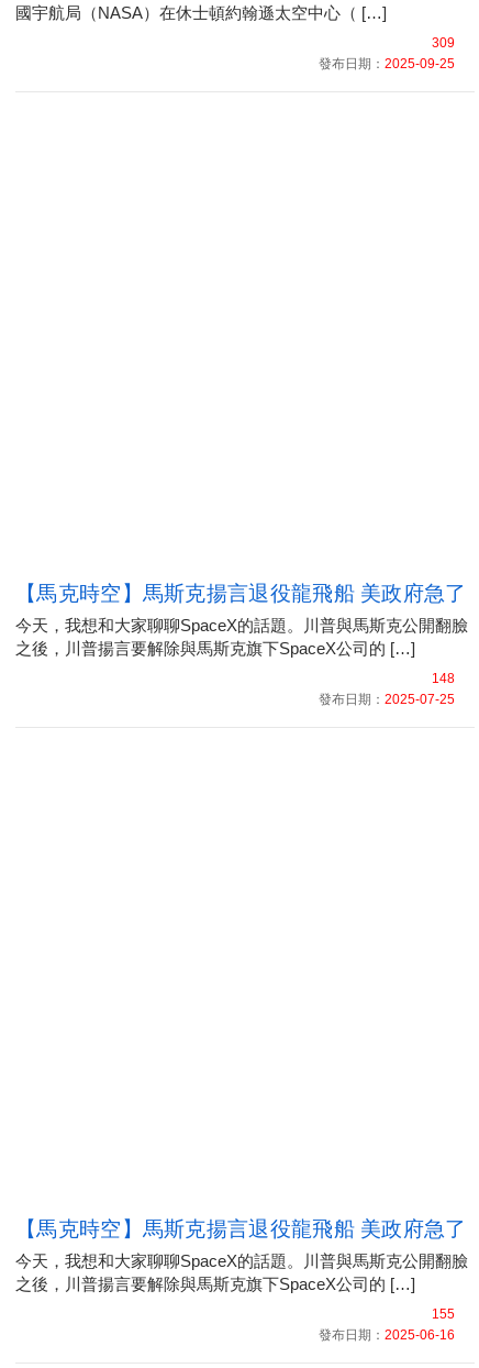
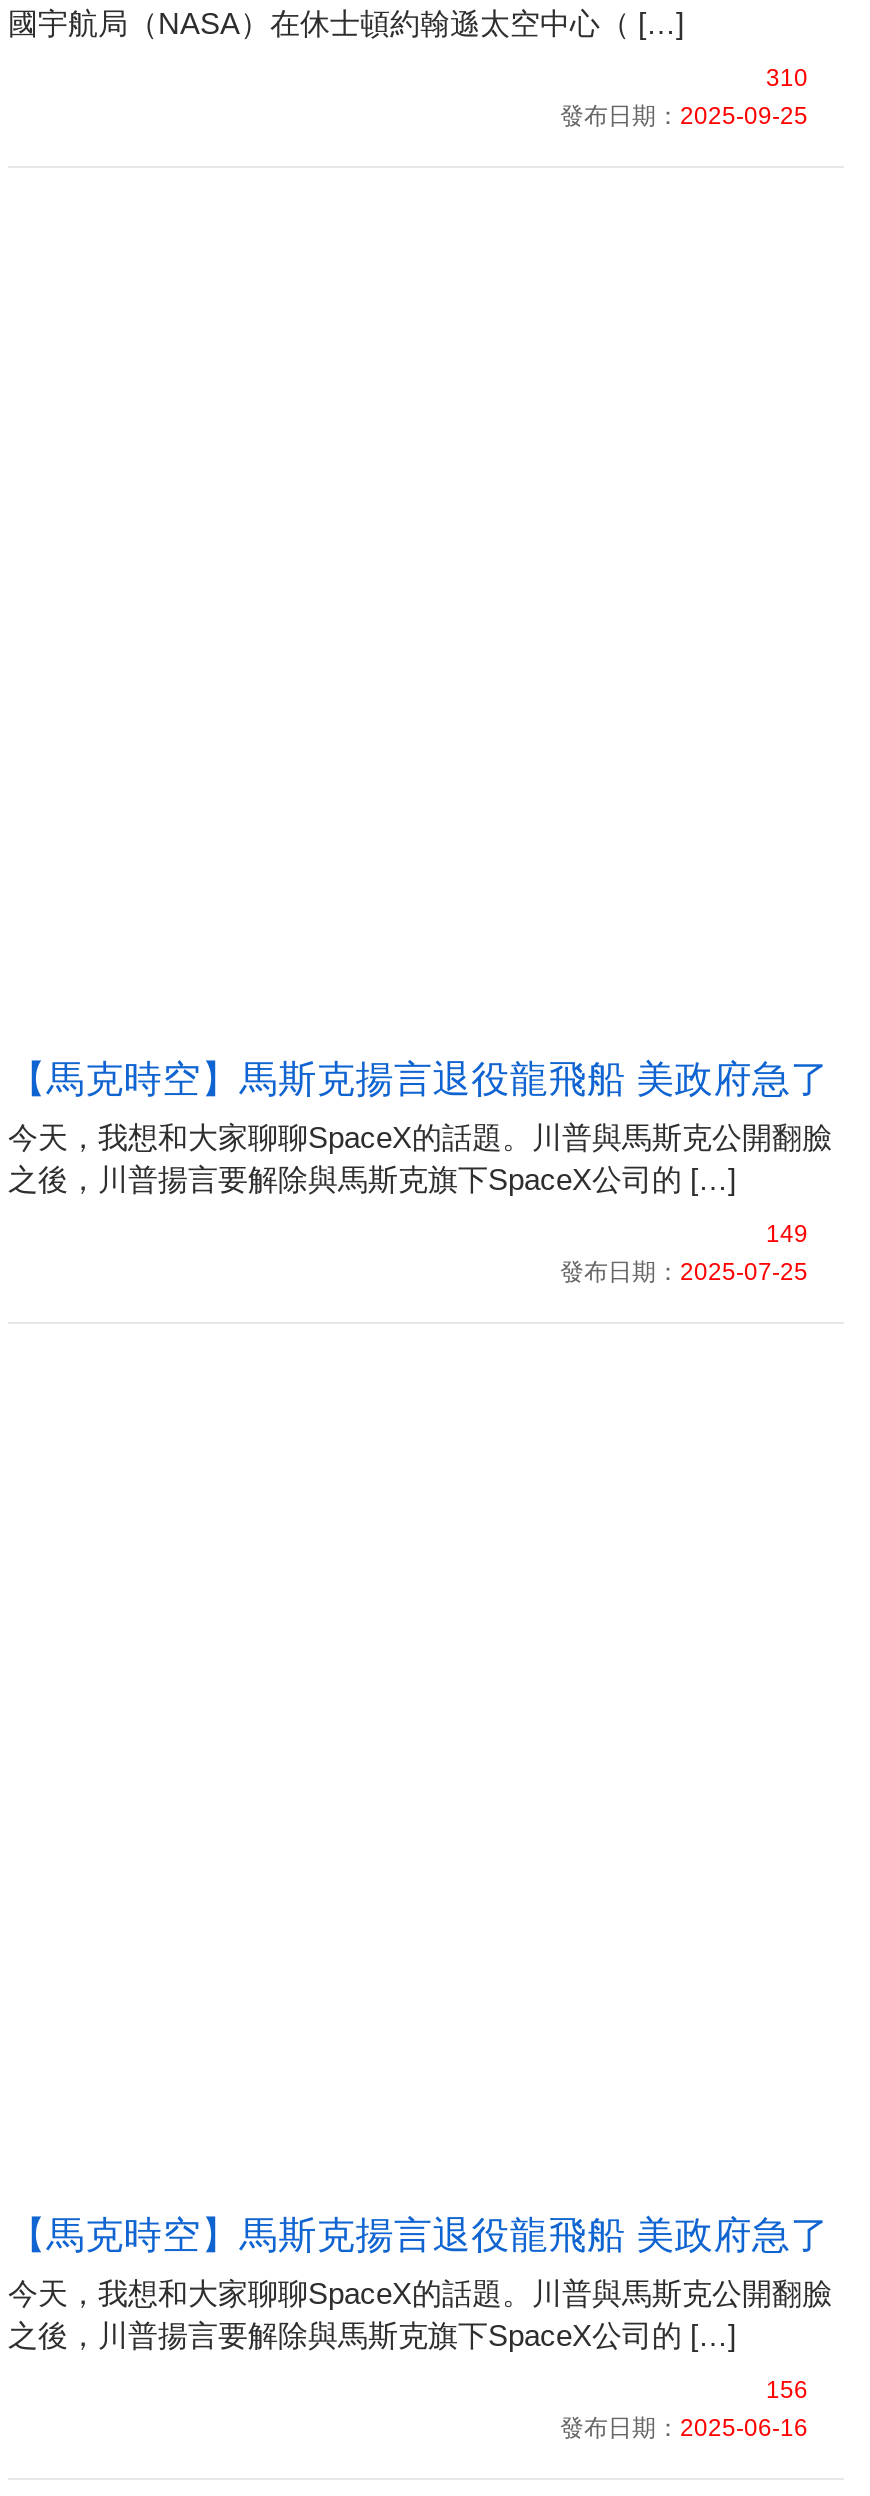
- 309
+ 310

- 148
+ 149

- 155
+ 156
